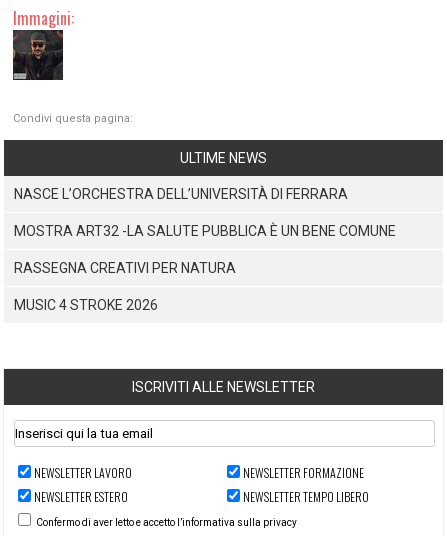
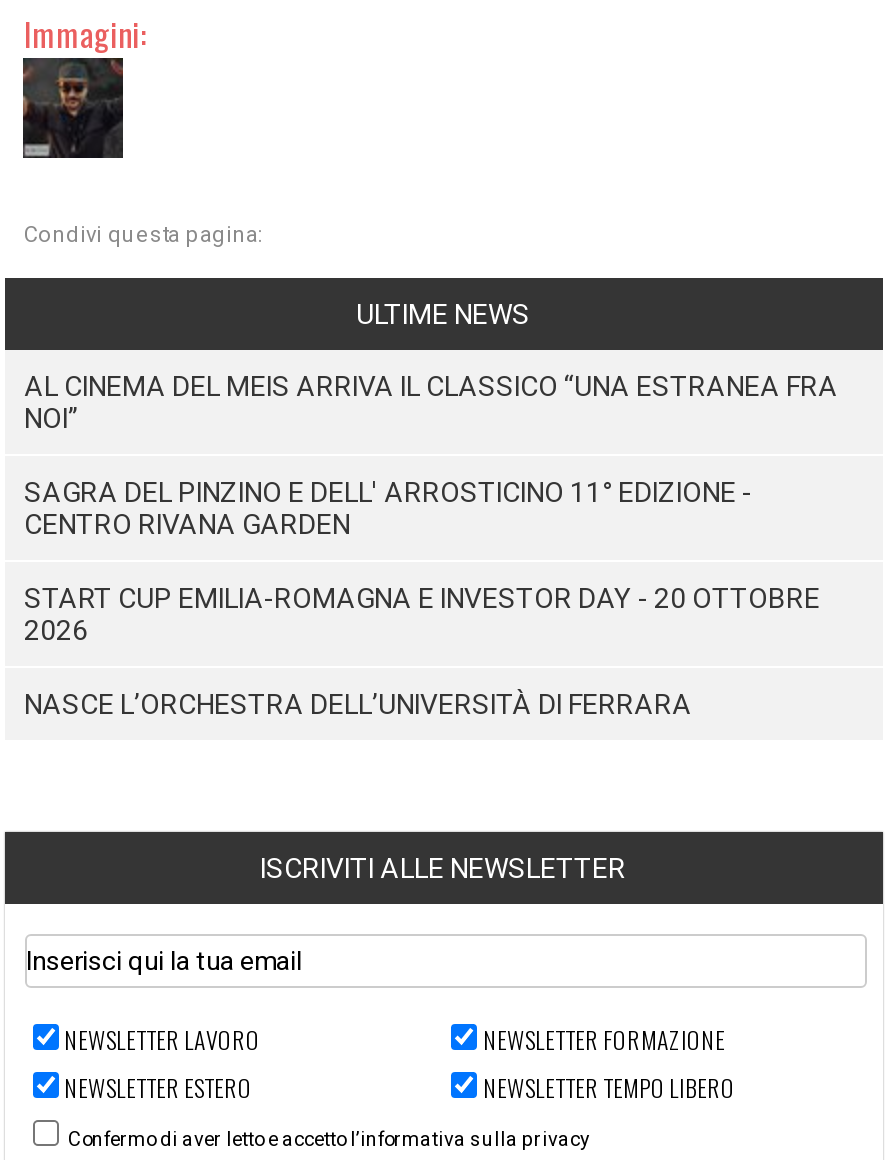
+ AL CINEMA DEL MEIS ARRIVA IL CLASSICO “UNA ESTRANEA FRA
+ NOI”
+ SAGRA DEL PINZINO E DELL' ARROSTICINO 11° EDIZIONE -
+ CENTRO RIVANA GARDEN
+ START CUP EMILIA-ROMAGNA E INVESTOR DAY - 20 OTTOBRE
+ 2026

moved down: NASCE L’ORCHESTRA DELL’UNIVERSITÀ DI FERRARA

- MOSTRA ART32 -LA SALUTE PUBBLICA È UN BENE COMUNE
- RASSEGNA CREATIVI PER NATURA
- MUSIC 4 STROKE 2026
